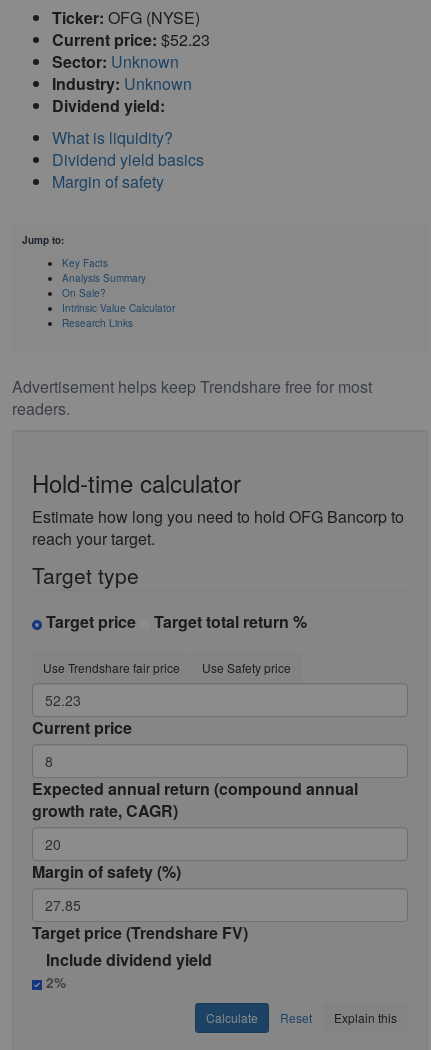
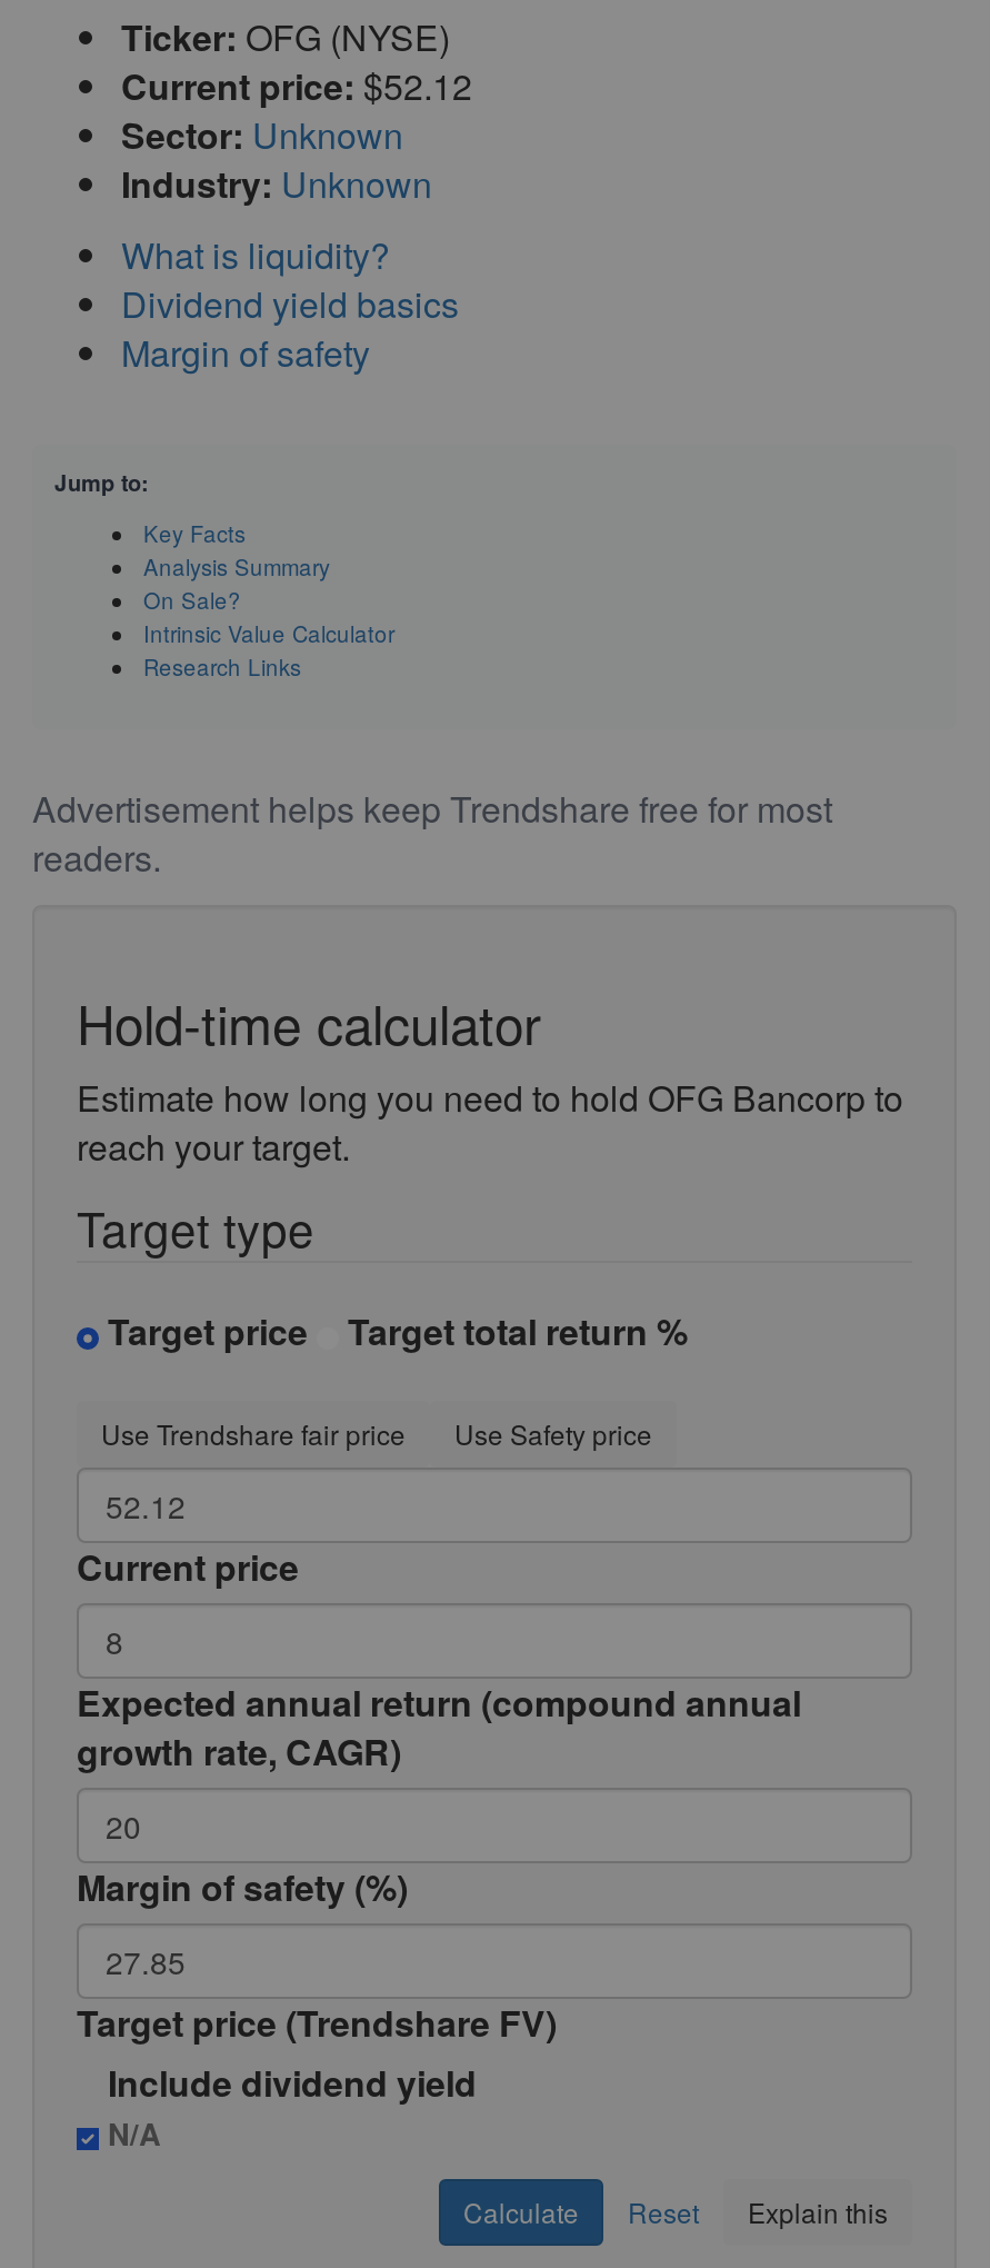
- Current price: $52.23
+ Current price: $52.12

- Dividend yield:

- 2%
+ N/A
